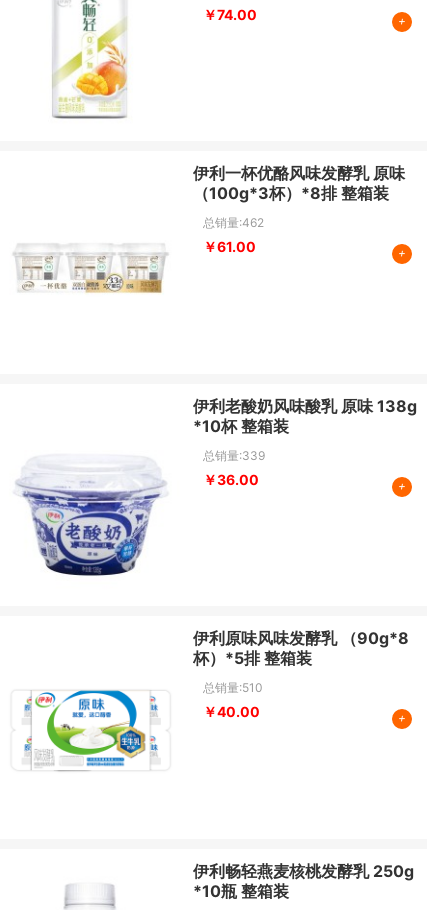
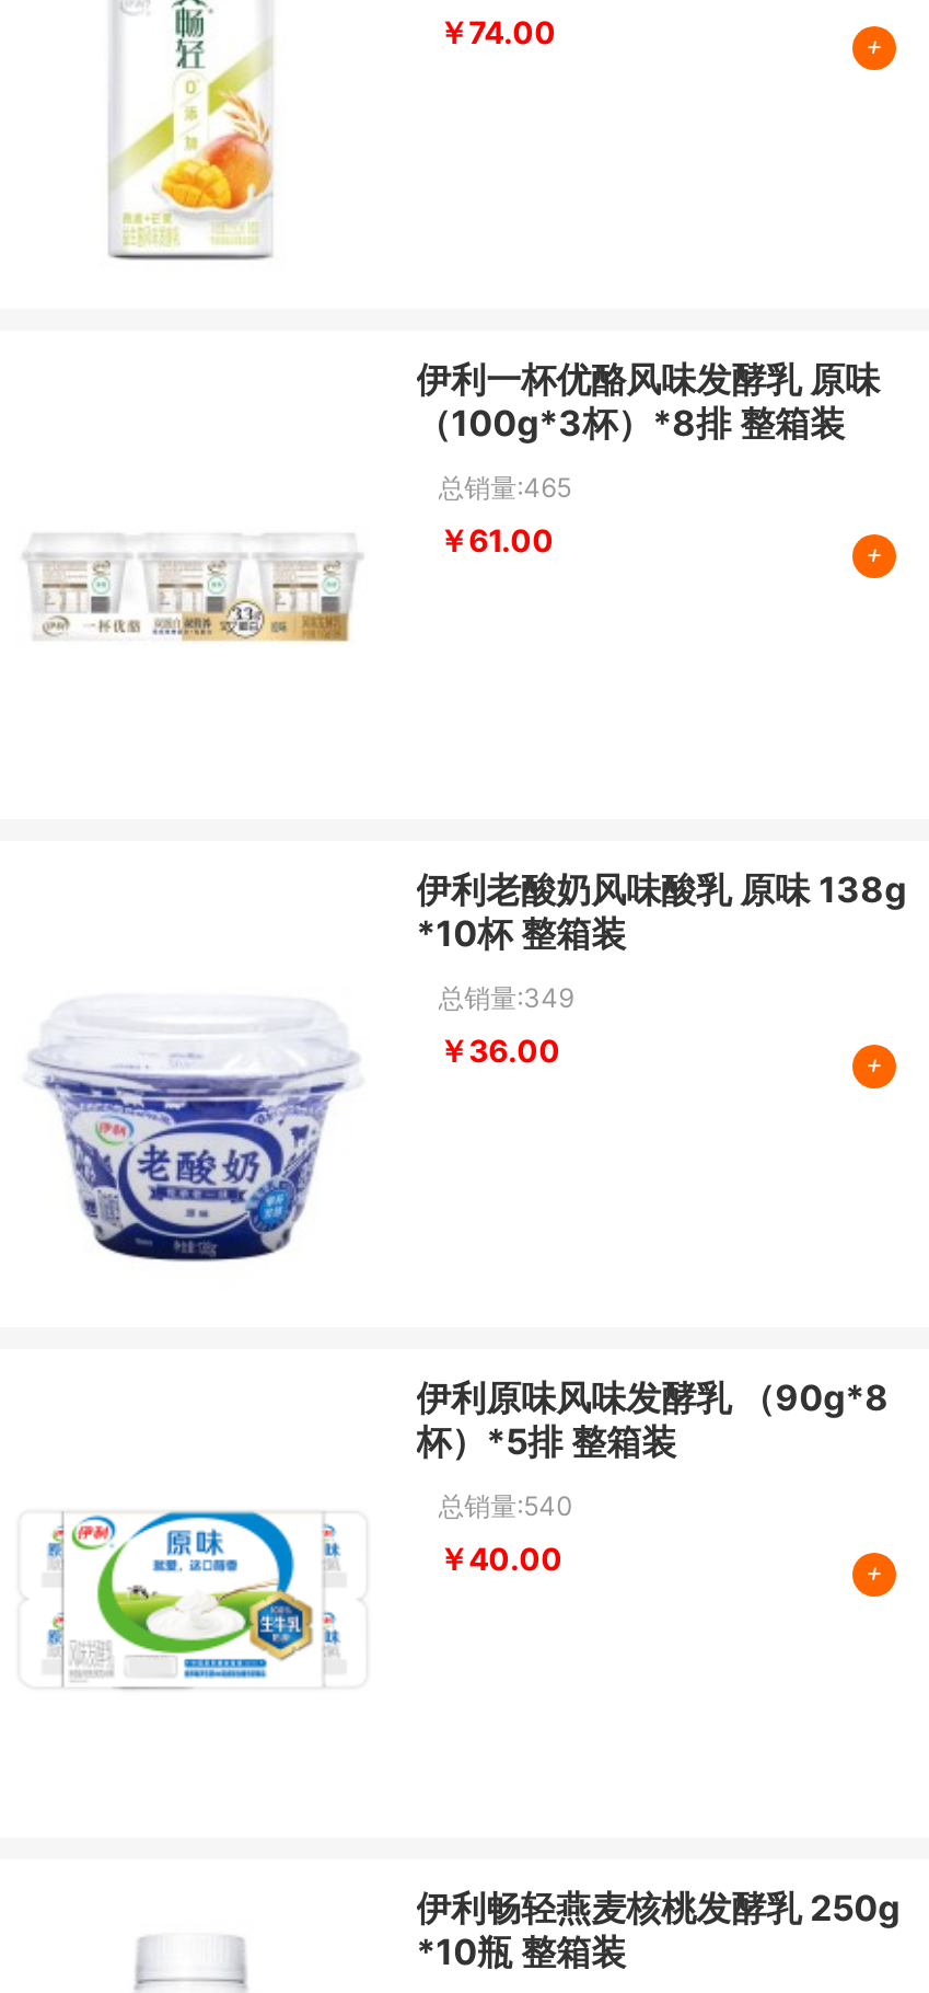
- 总销量:462
+ 总销量:465

- 总销量:339
+ 总销量:349

- 总销量:510
+ 总销量:540
